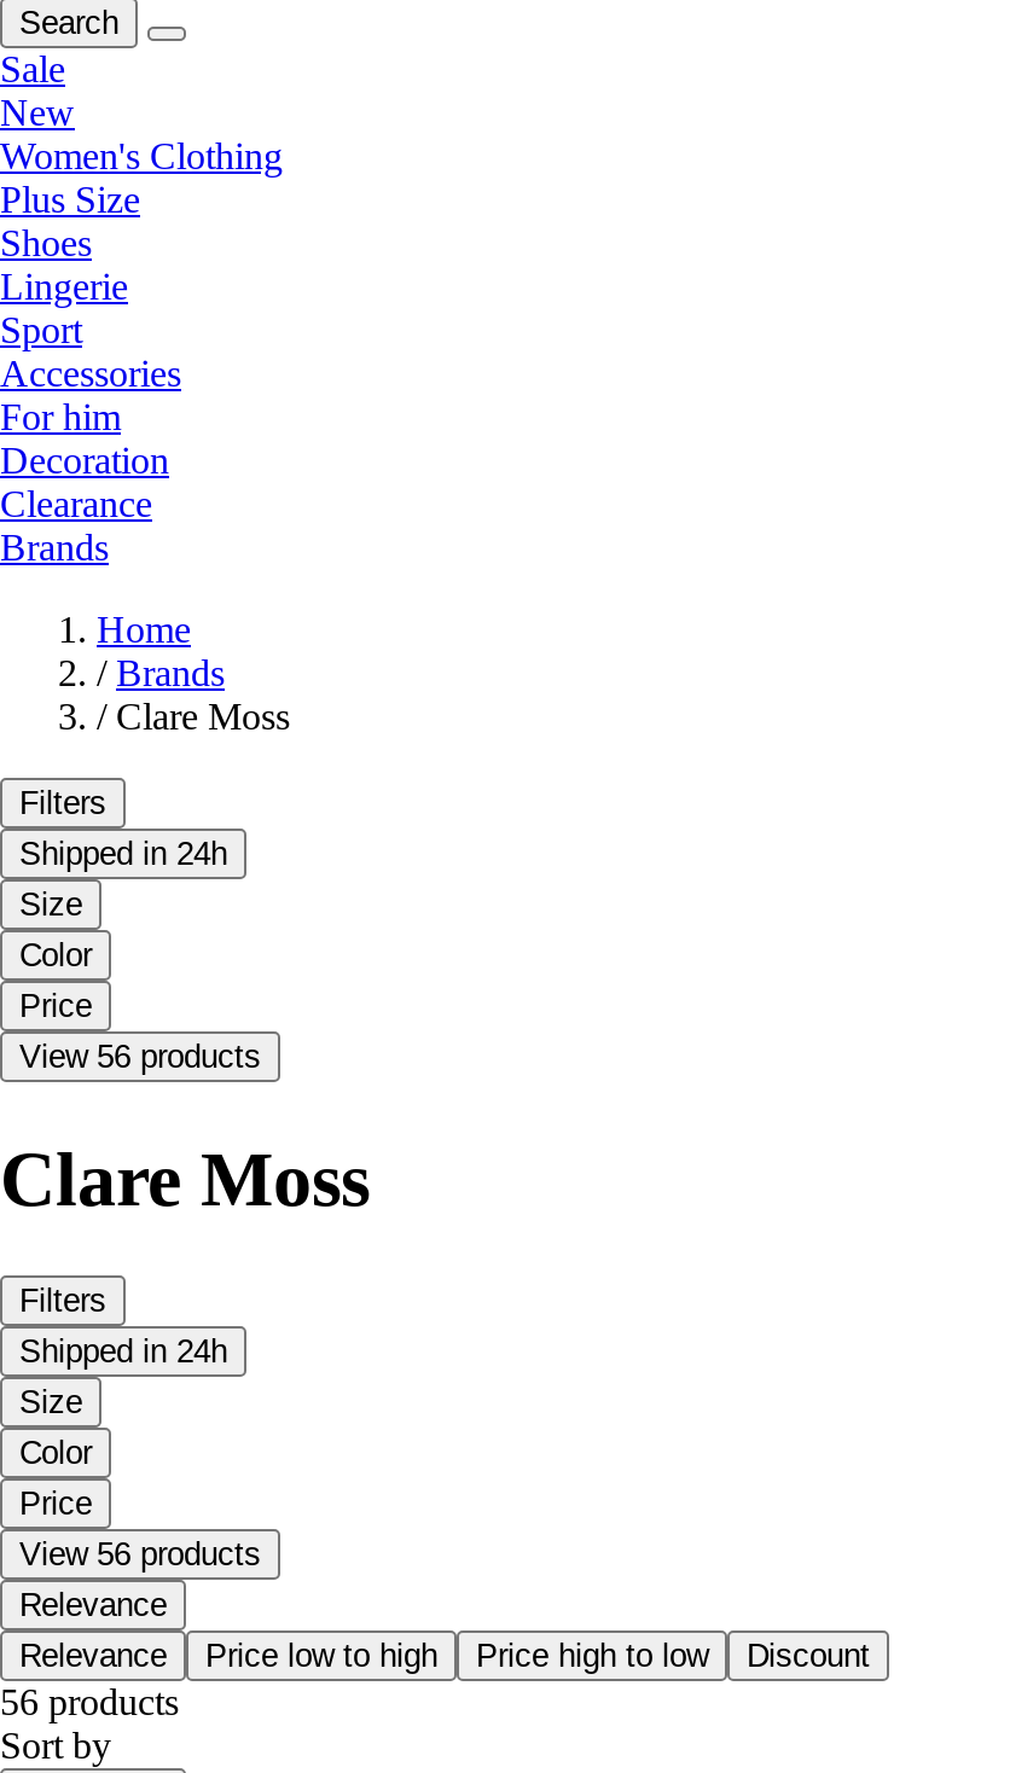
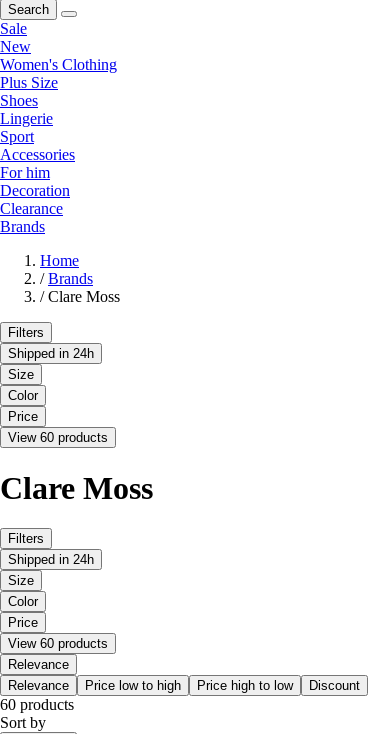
- View 56 products
+ View 60 products

- View 56 products
+ View 60 products

- 56 products
+ 60 products
